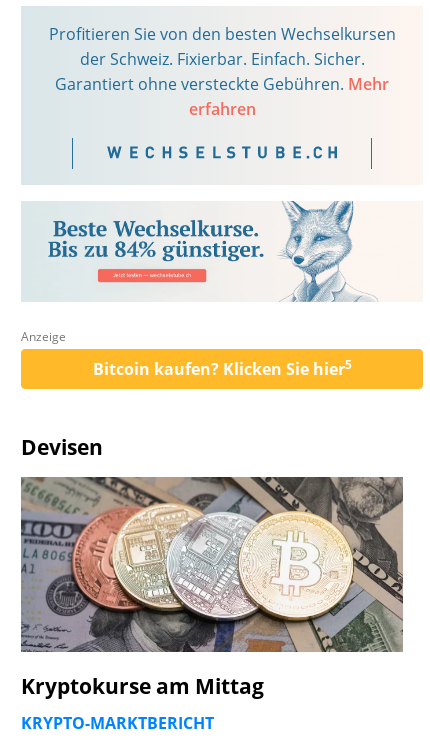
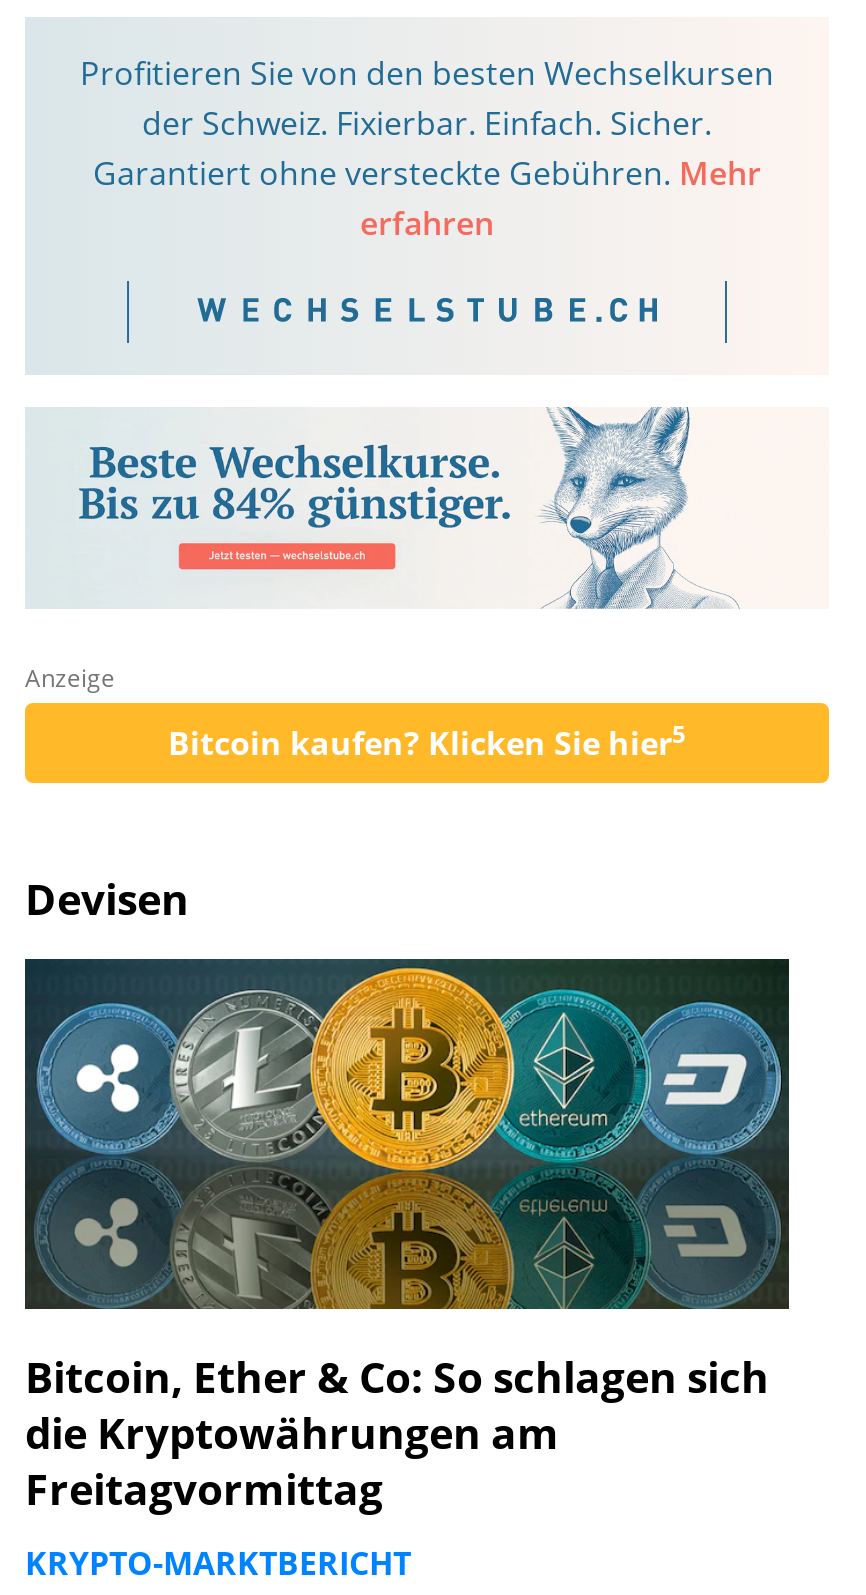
- [image]
+ [image]

- Kryptokurse am Mittag
+ Bitcoin, Ether & Co: So schlagen sich
+ die Kryptowährungen am
+ Freitagvormittag
